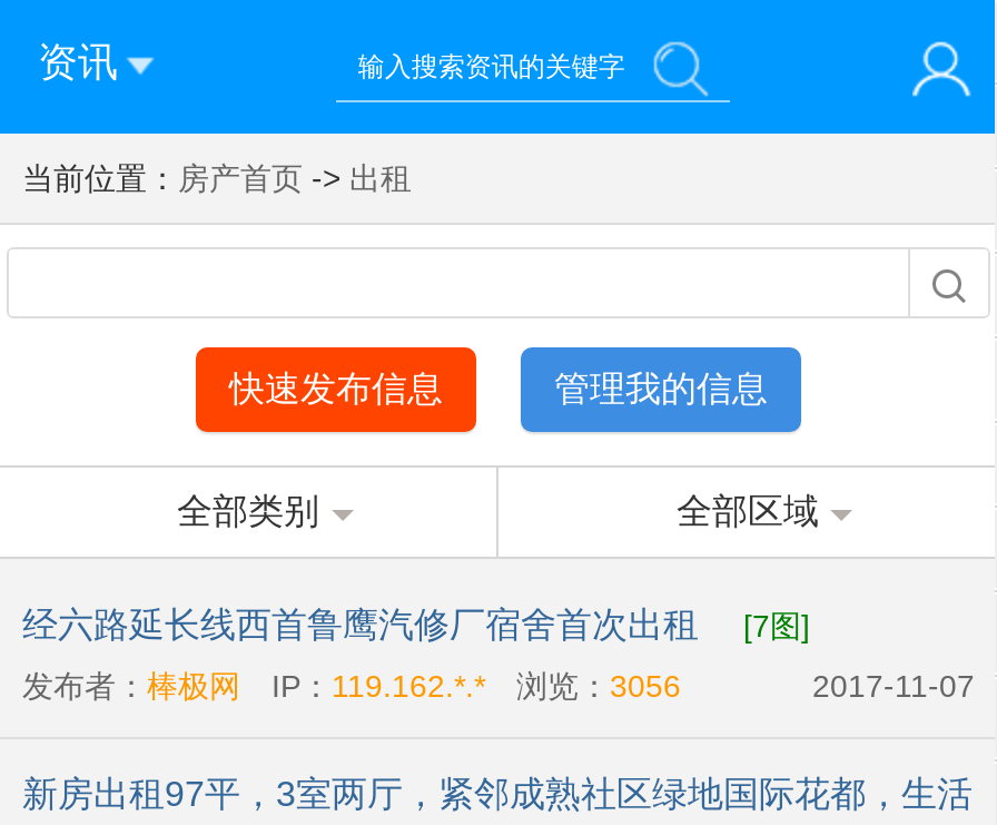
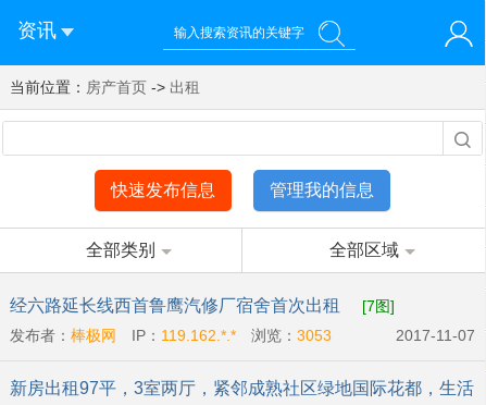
- 发布者：棒极网IP：119.162.*.*浏览：3056
+ 发布者：棒极网IP：119.162.*.*浏览：3053
